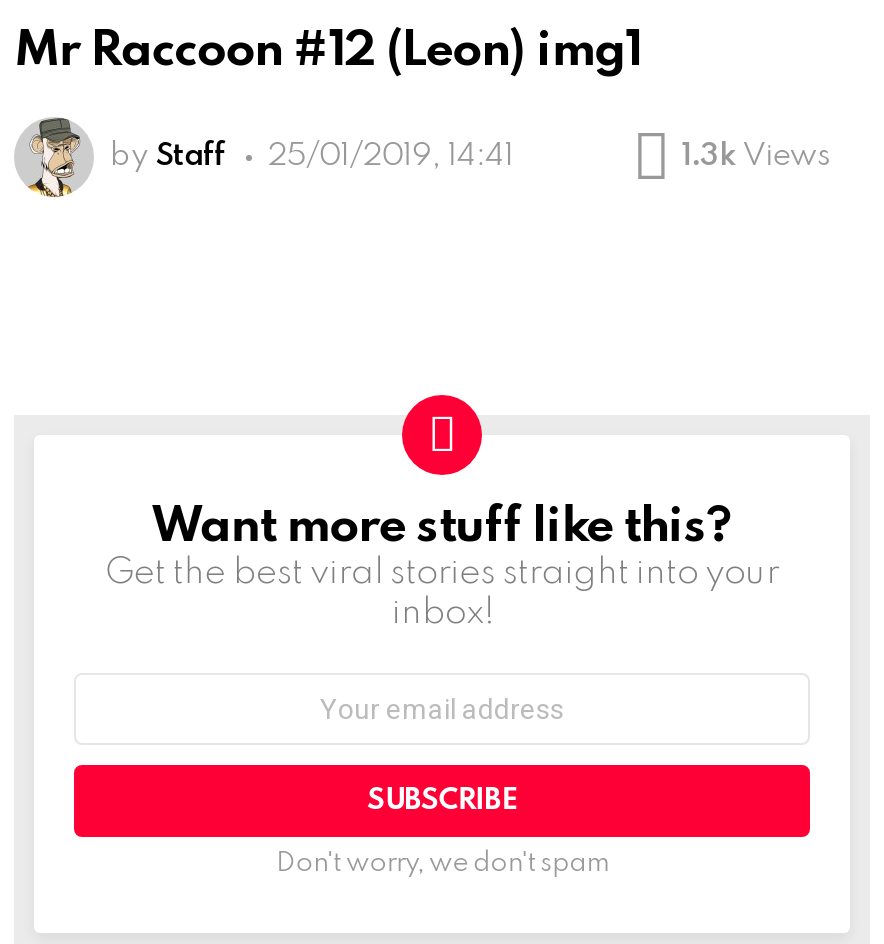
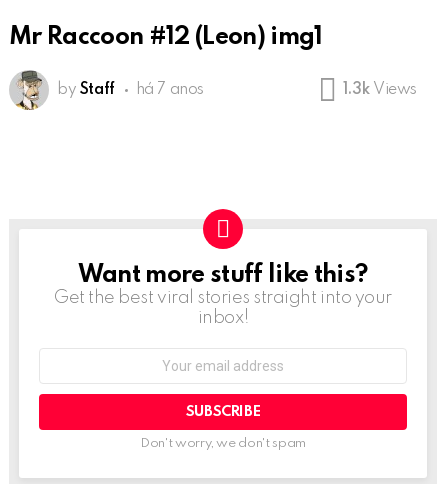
- by Staff 25/01/2019, 14:41
+ by Staff há 7 anos
